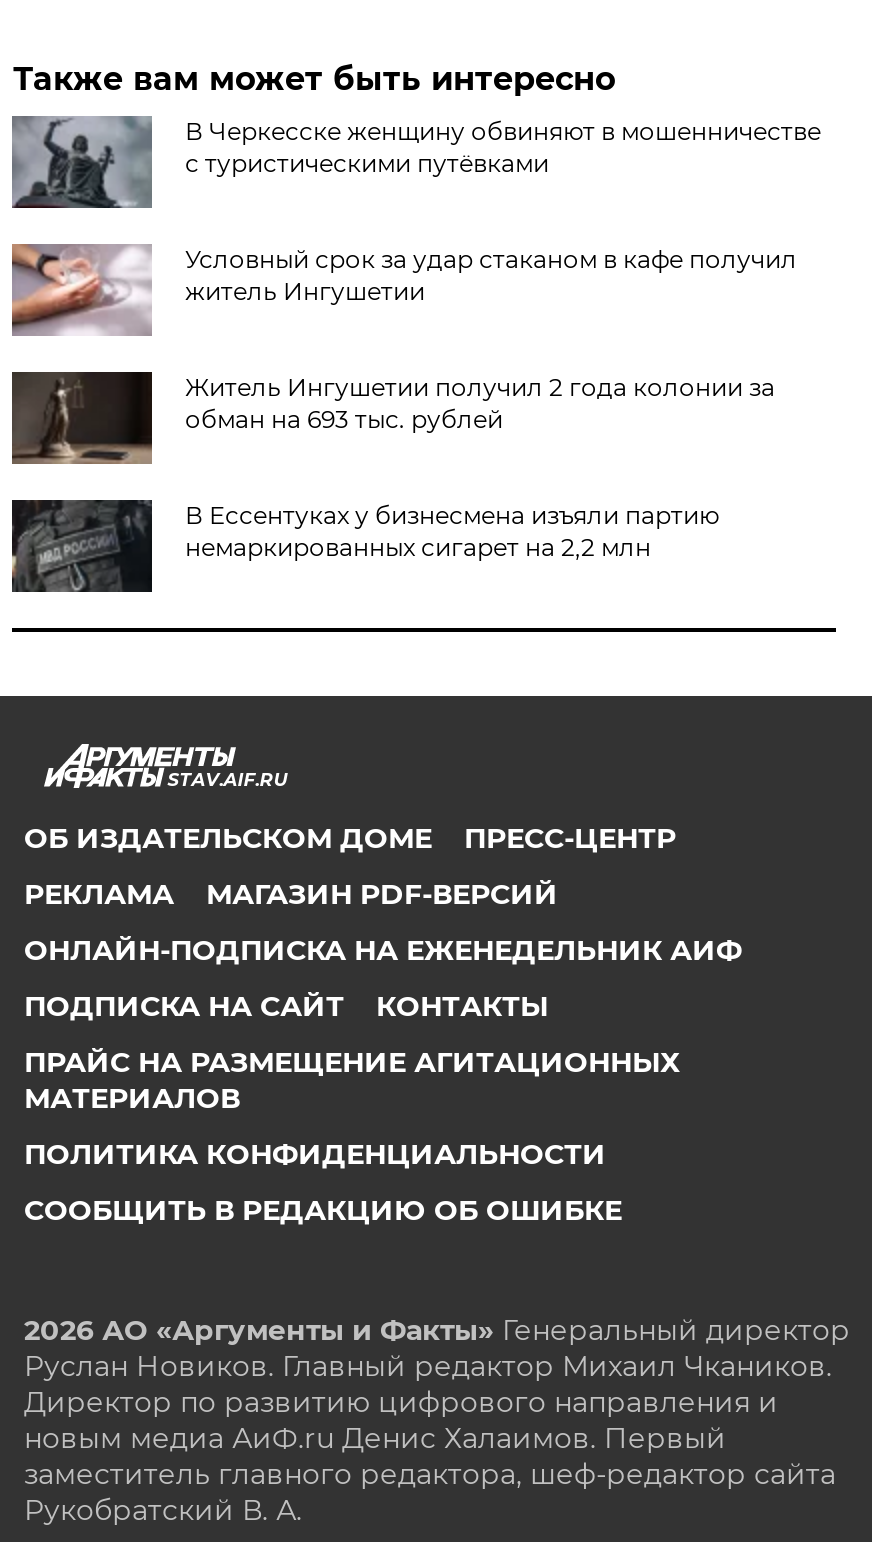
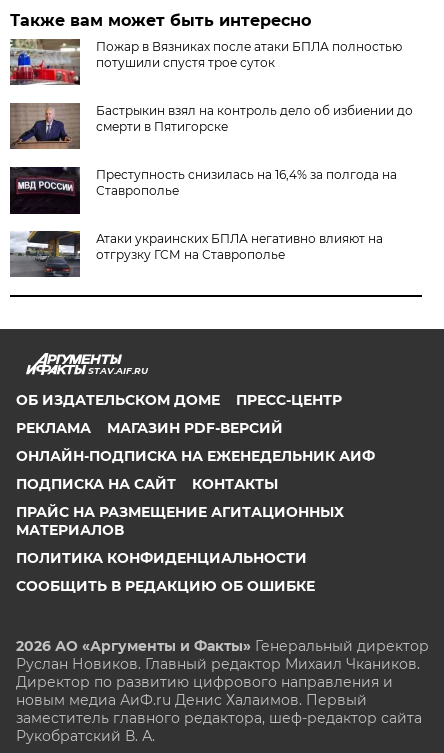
- [image]
- В Черкесске женщину обвиняют в мошенничестве
- с туристическими путёвками
+ [image]
+ Пожар в Вязниках после атаки БПЛА полностью
+ потушили спустя трое суток

- [image]
- Условный срок за удар стаканом в кафе получил
- житель Ингушетии
+ [image]
+ Бастрыкин взял на контроль дело об избиении до
+ смерти в Пятигорске

- [image]
- Житель Ингушетии получил 2 года колонии за
- обман на 693 тыс. рублей
+ [image]
+ Преступность снизилась на 16,4% за полгода на
+ Ставрополье

- [image]
- В Ессентуках у бизнесмена изъяли партию
- немаркированных сигарет на 2,2 млн
+ [image]
+ Атаки украинских БПЛА негативно влияют на
+ отгрузку ГСМ на Ставрополье
